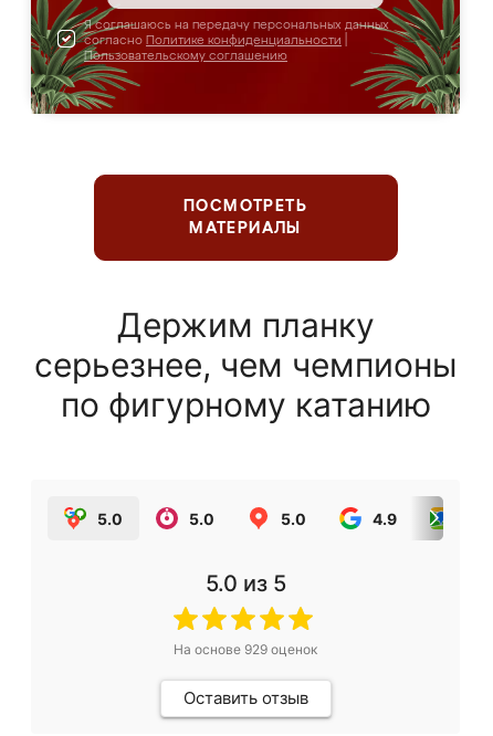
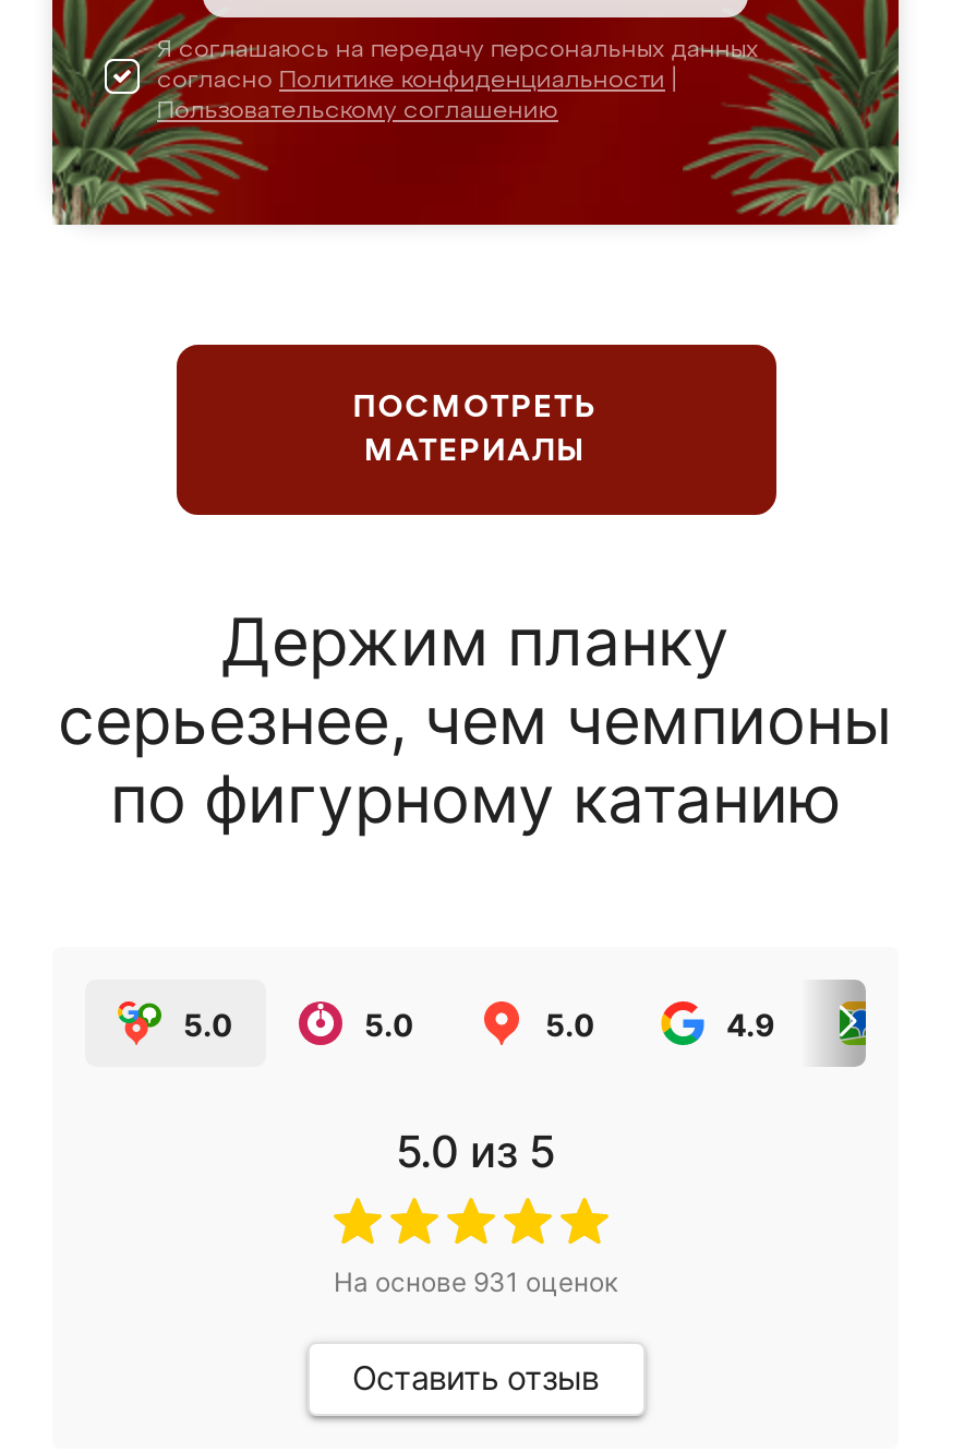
- На основе 929 оценок
+ На основе 931 оценок
